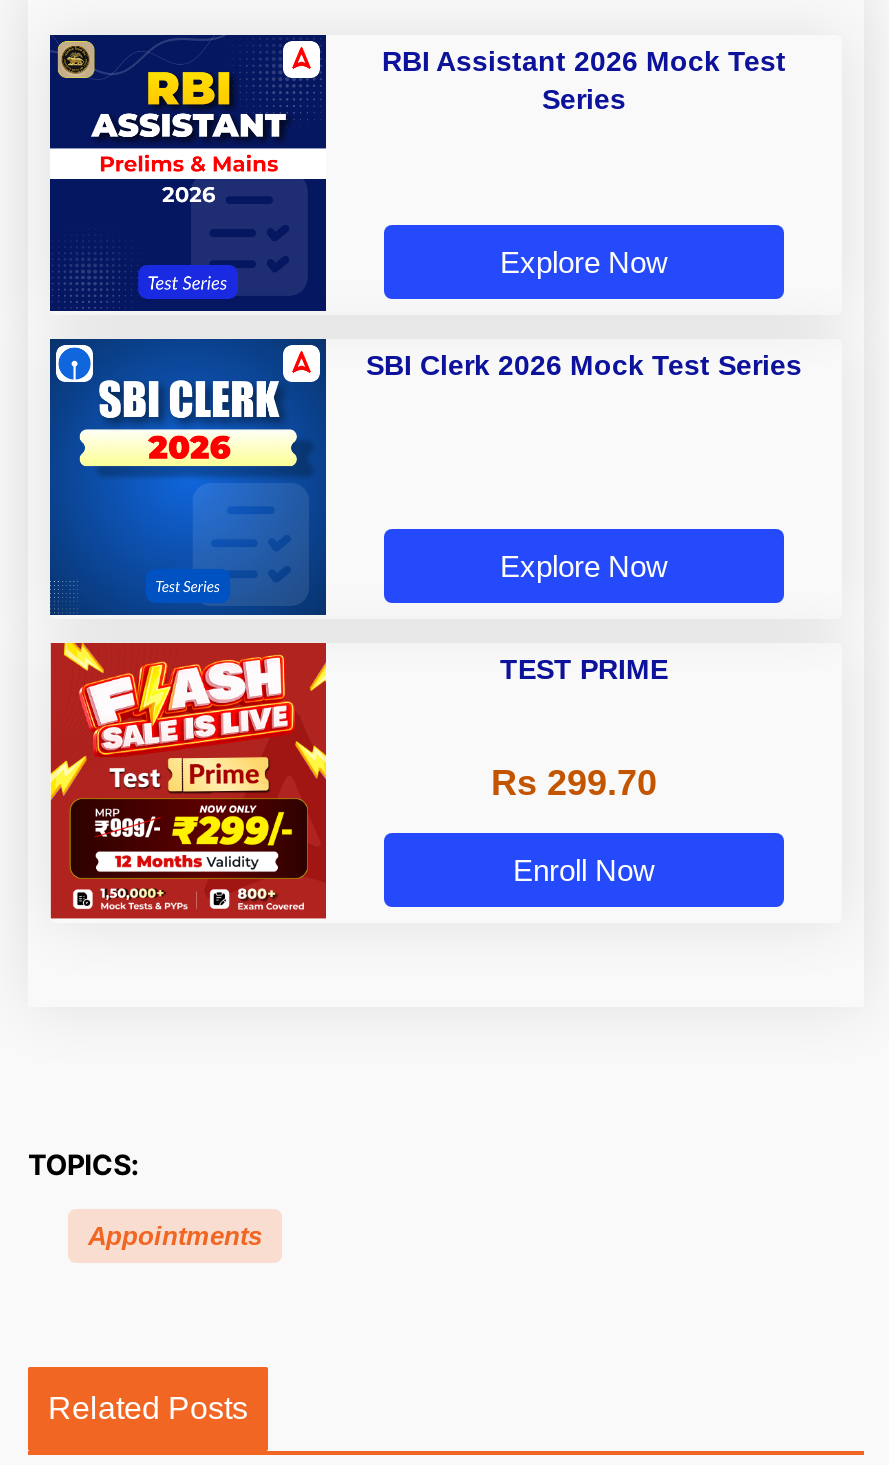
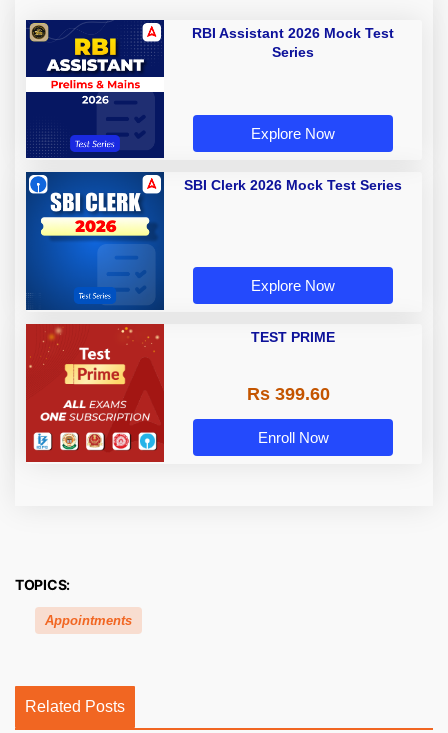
- [image]
+ [image]

- Rs 299.70
+ Rs 399.60
